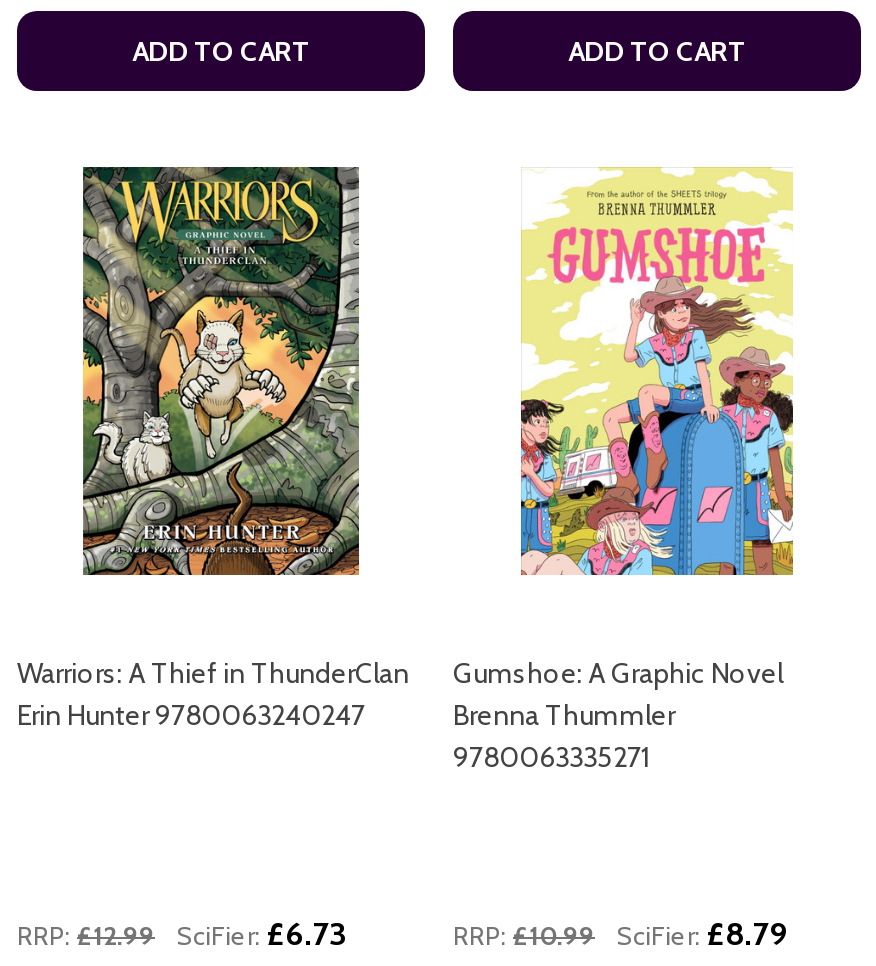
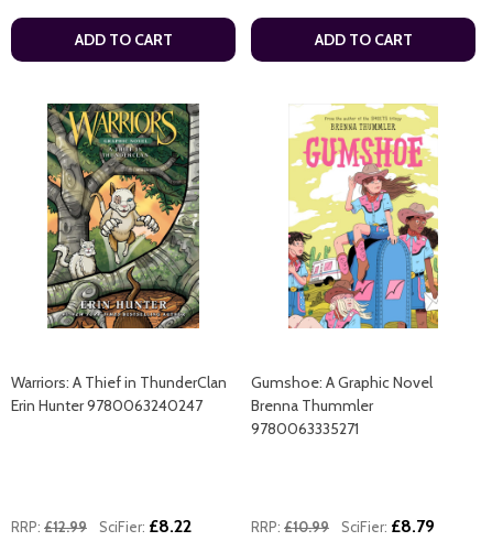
- SciFier: £6.73
+ SciFier: £8.22
